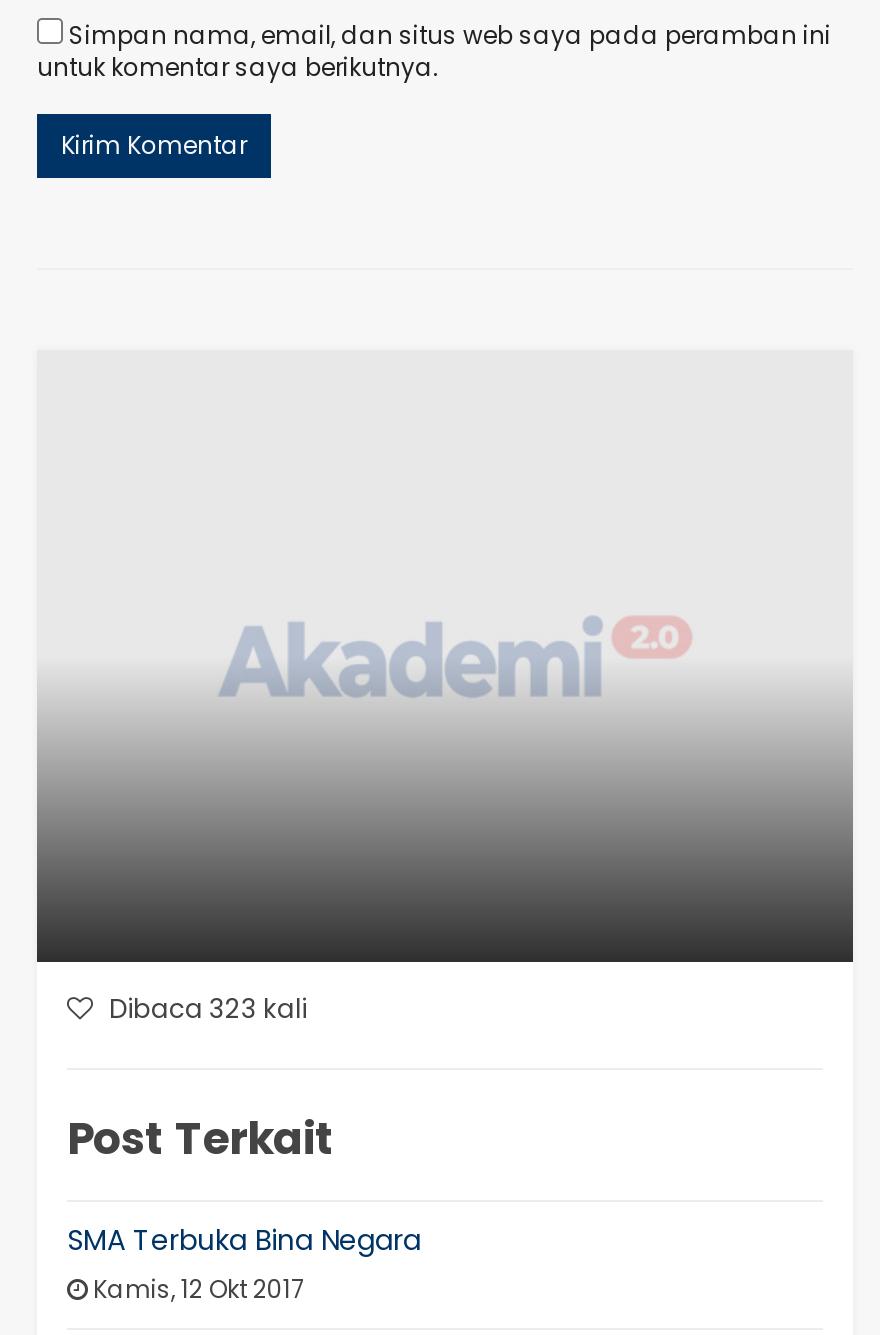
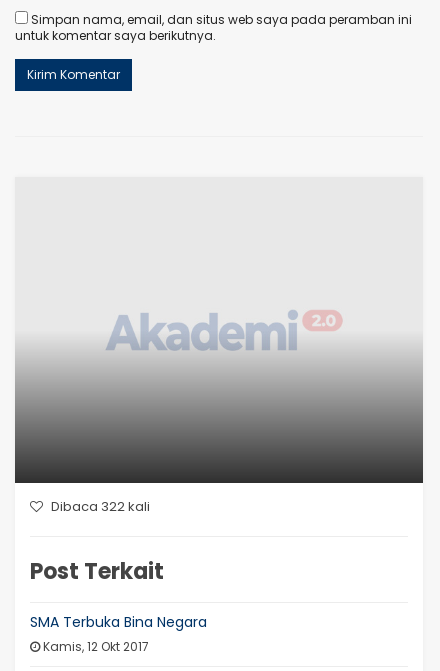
- Dibaca 323 kali
+ Dibaca 322 kali
